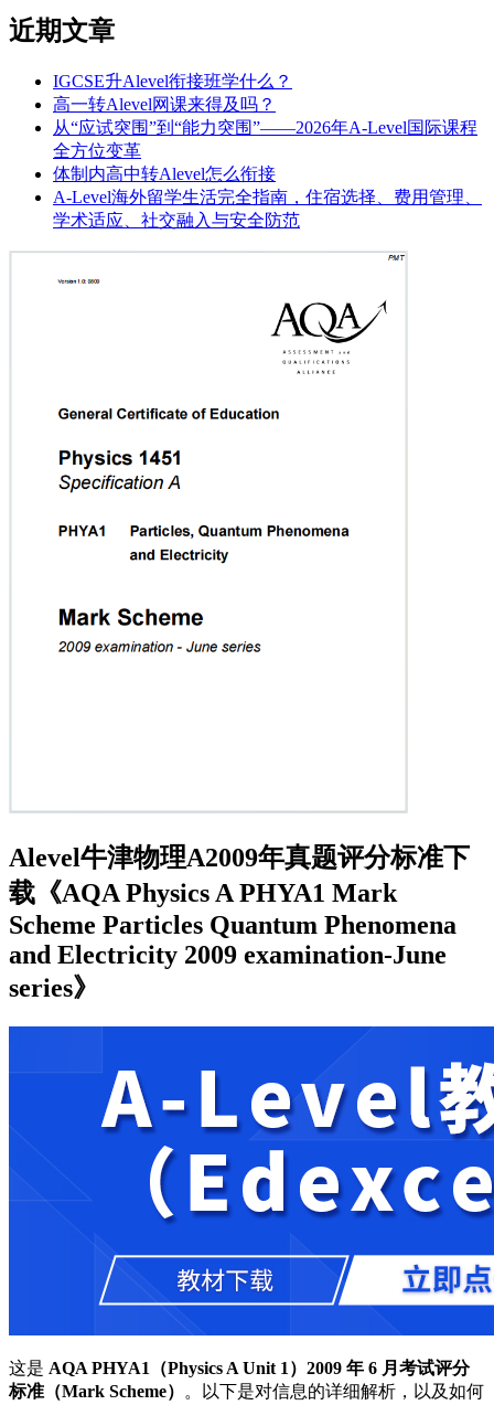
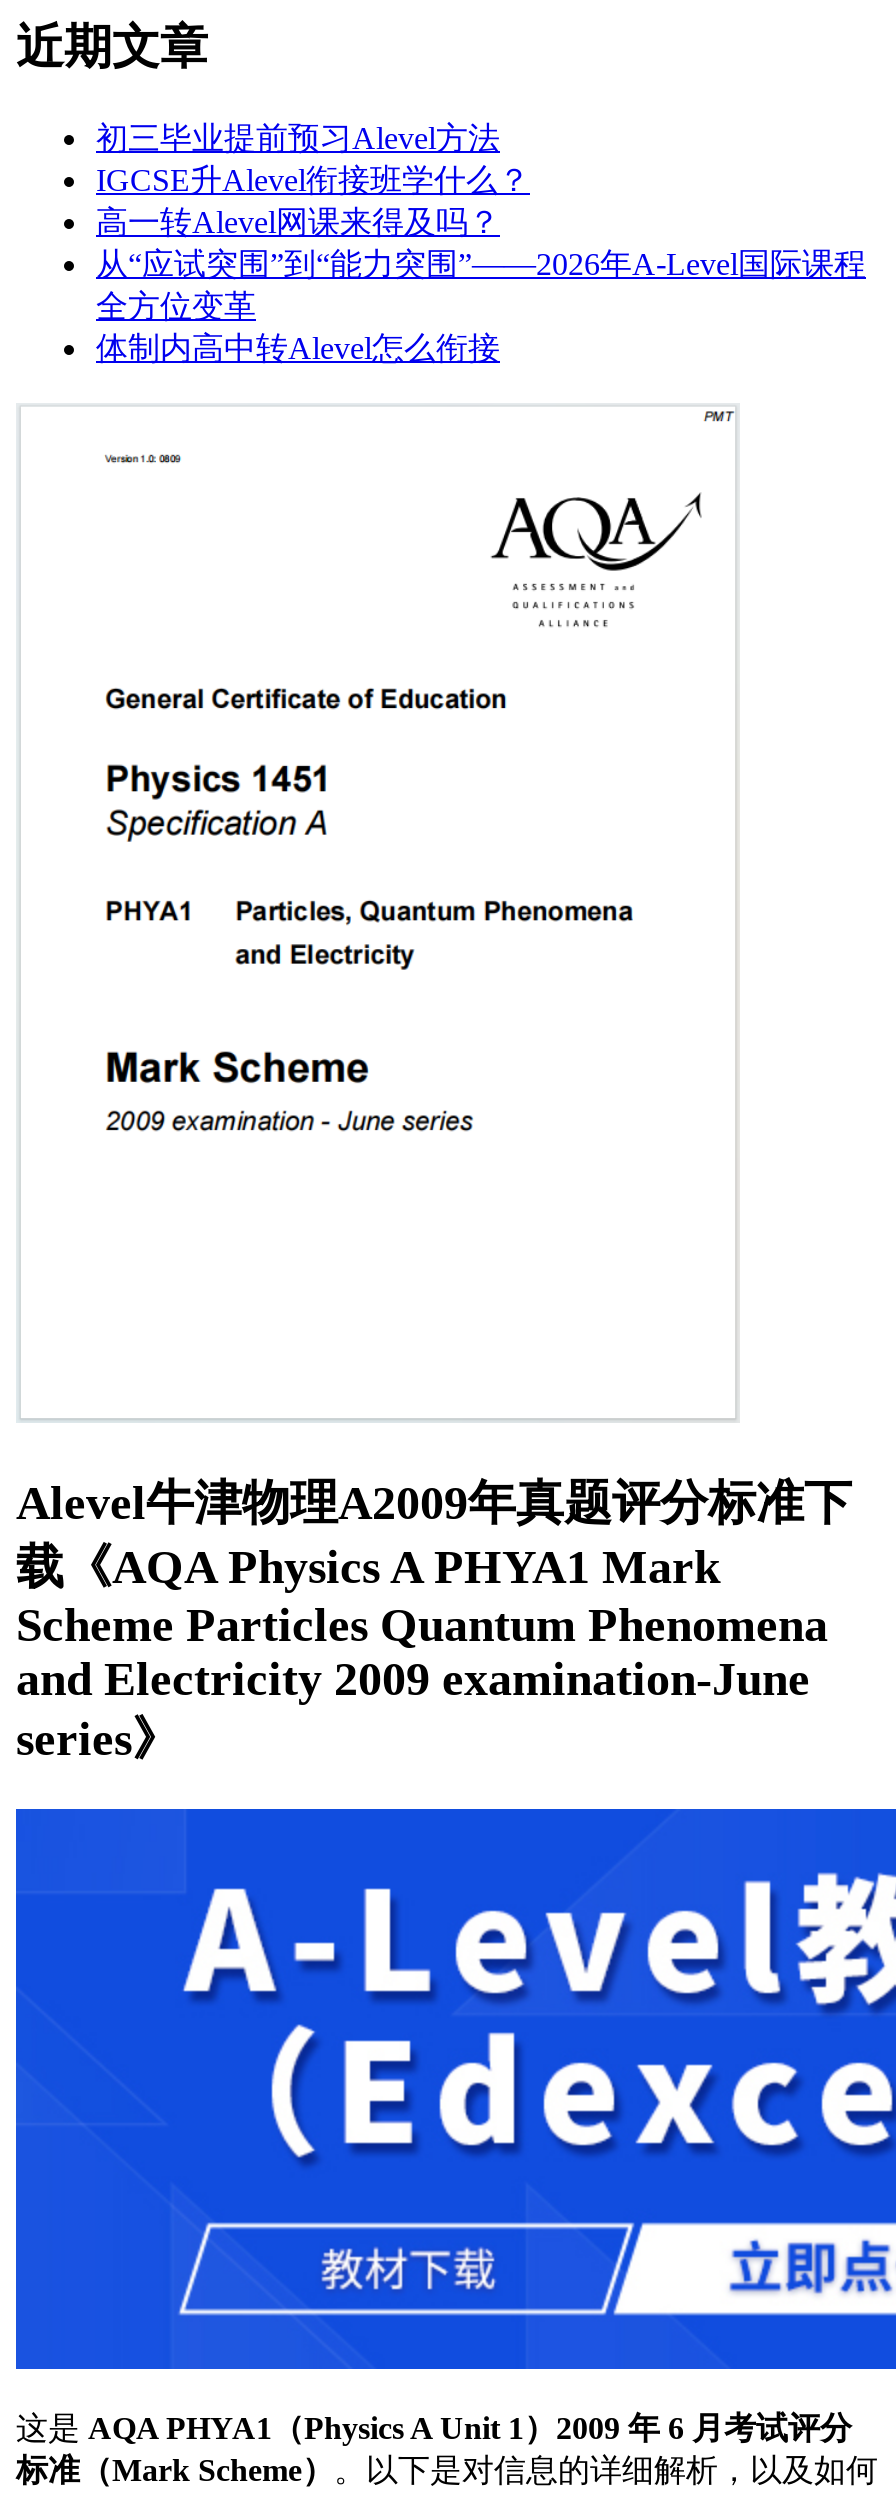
+ 初三毕业提前预习Alevel方法

moved down: IGCSE升Alevel衔接班学什么？ | 高一转Alevel网课来得及吗？ | 从“应试突围”到“能力突围”——2026年A-Level国际课程 | 体制内高中转Alevel怎么衔接

- A-Level海外留学生活完全指南，住宿选择、费用管理、
- 学术适应、社交融入与安全防范
